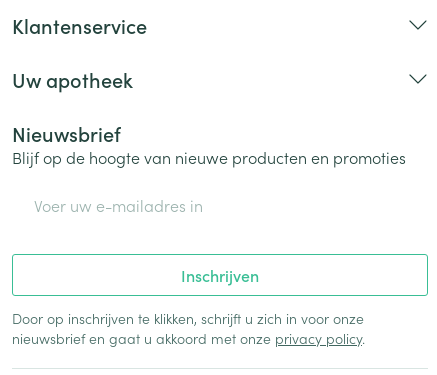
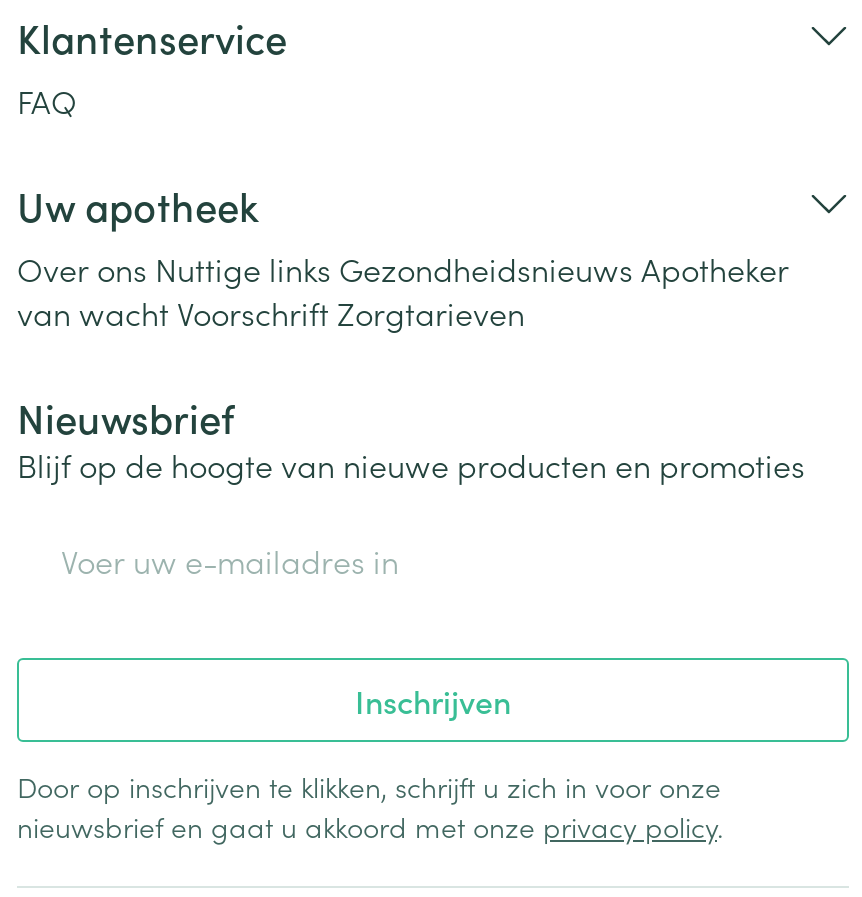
+ FAQ

+ Over ons Nuttige links Gezondheidsnieuws Apotheker
+ van wacht Voorschrift Zorgtarieven
